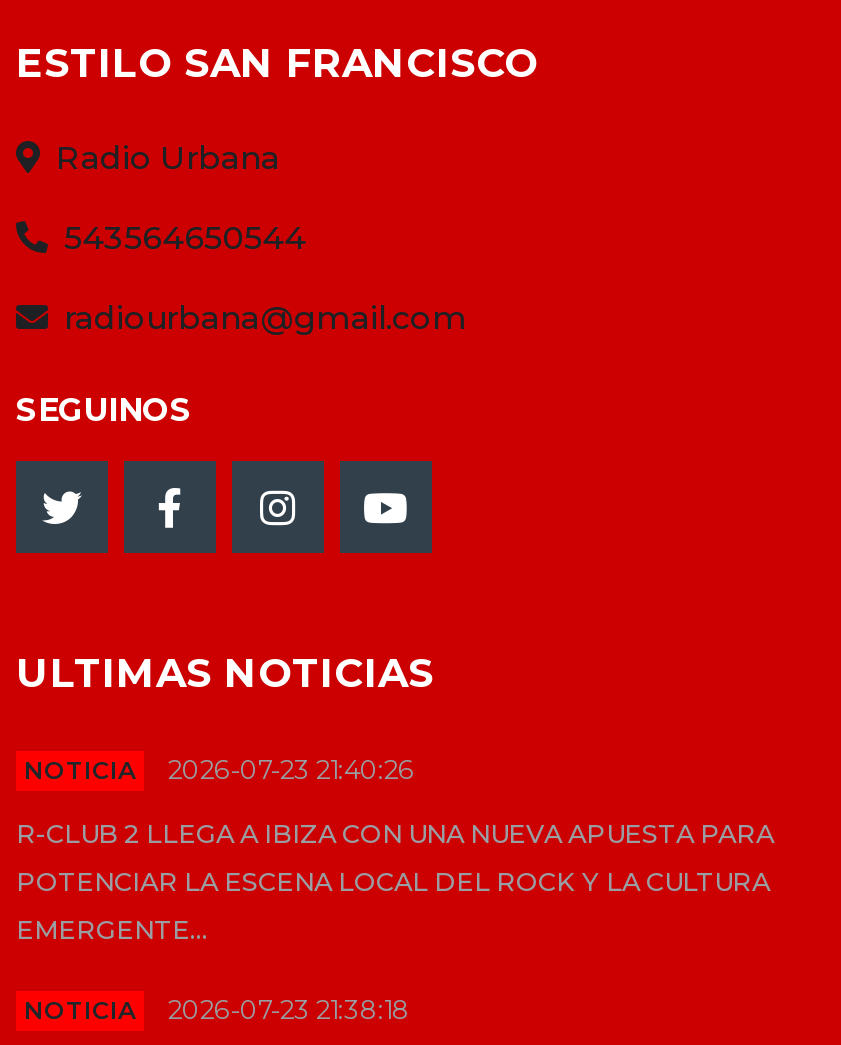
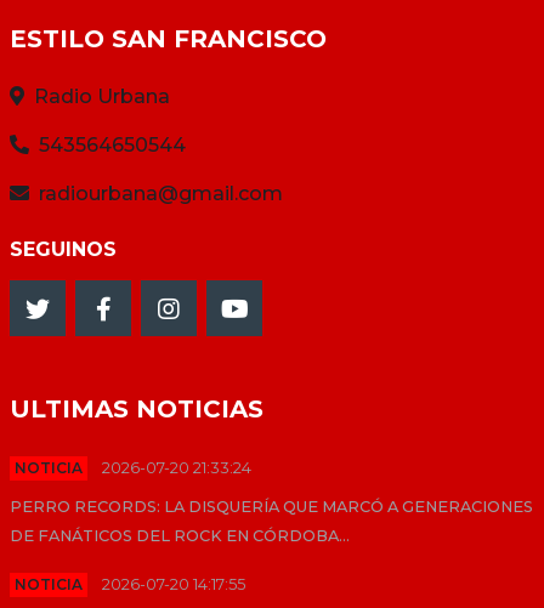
- 2026-07-23 21:40:26
- R-CLUB 2 LLEGA A IBIZA CON UNA NUEVA APUESTA PARA
- POTENCIAR LA ESCENA LOCAL DEL ROCK Y LA CULTURA
- EMERGENTE...
+ 2026-07-20 21:33:24
+ PERRO RECORDS: LA DISQUERÍA QUE MARCÓ A GENERACIONES
+ DE FANÁTICOS DEL ROCK EN CÓRDOBA...

- 2026-07-23 21:38:18
+ 2026-07-20 14:17:55
